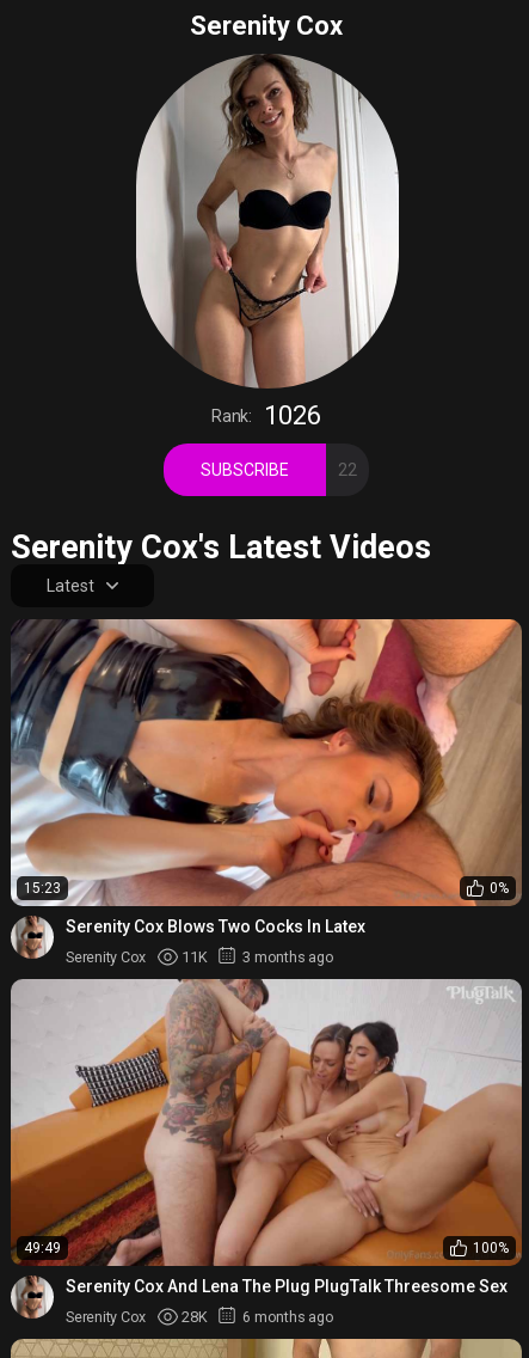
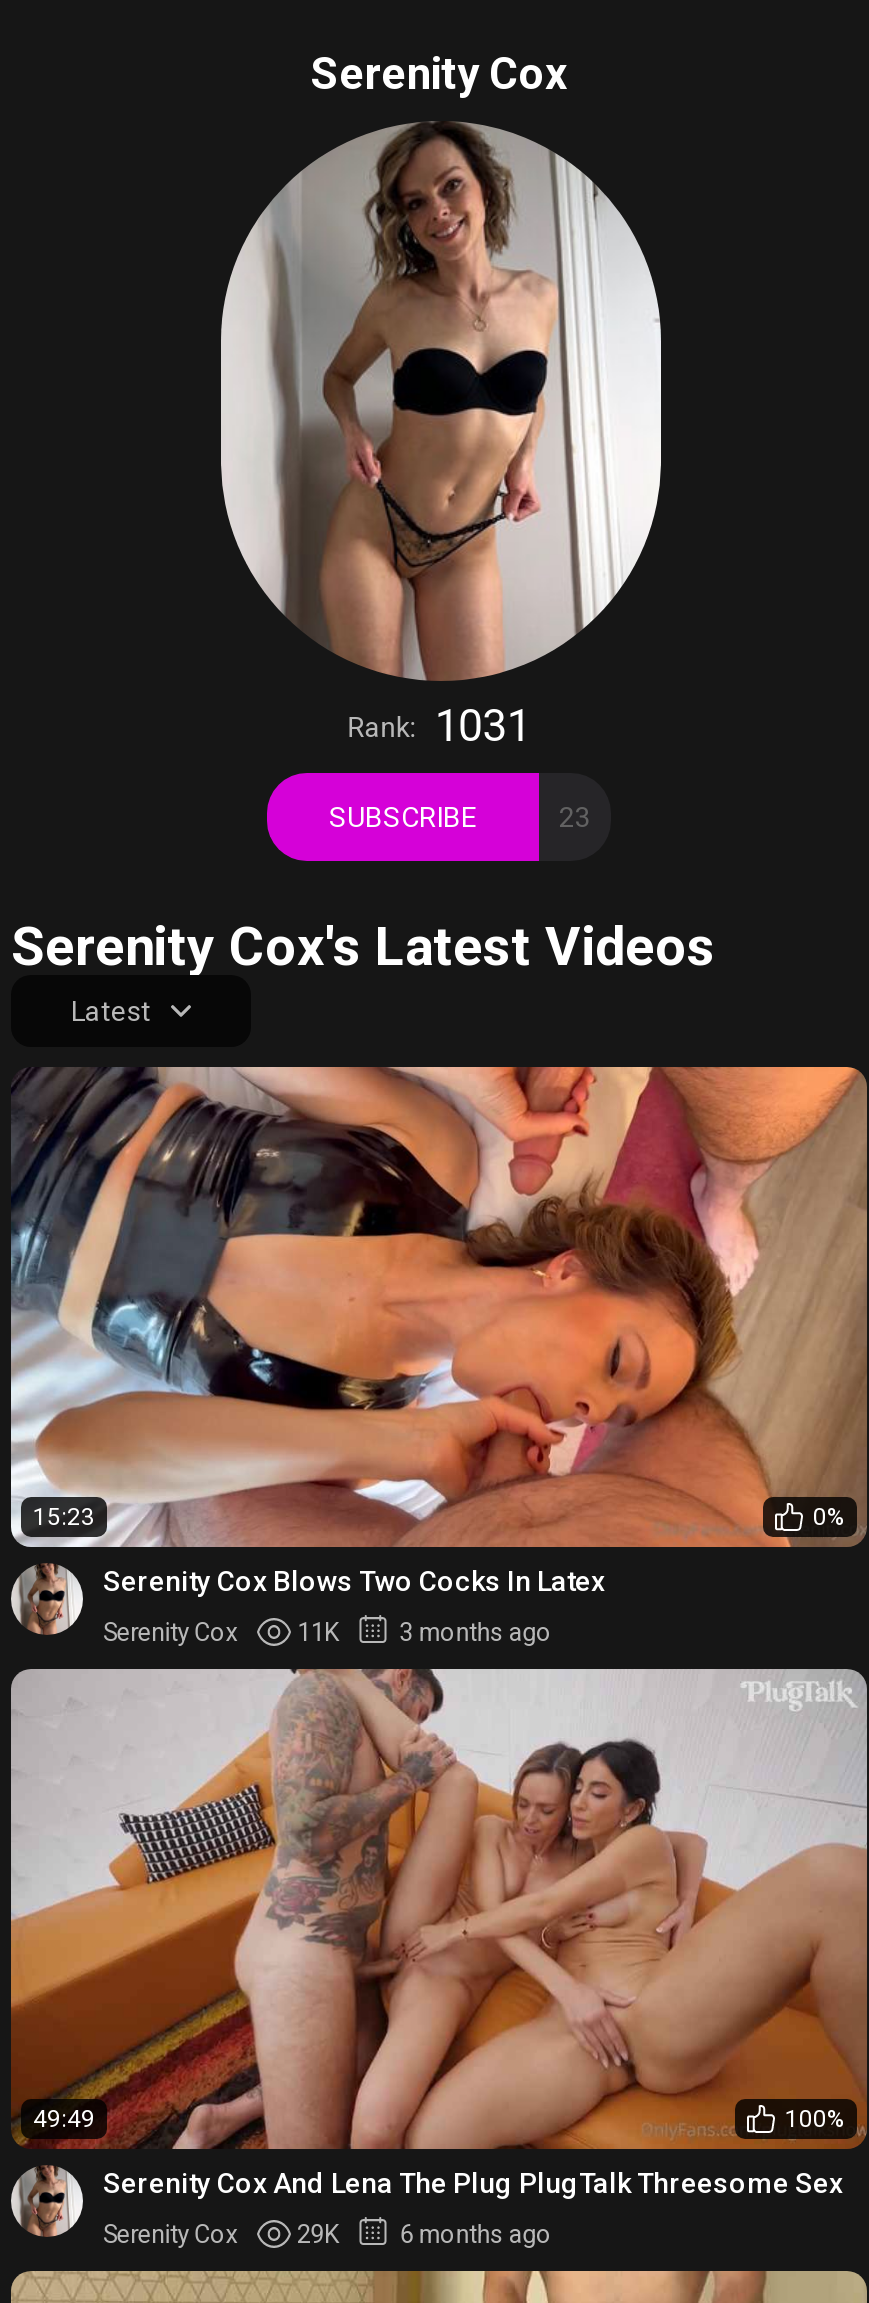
- Rank: 1026
+ Rank: 1031

- 22
+ 23

- Serenity Cox 28K 6 months ago
+ Serenity Cox 29K 6 months ago
